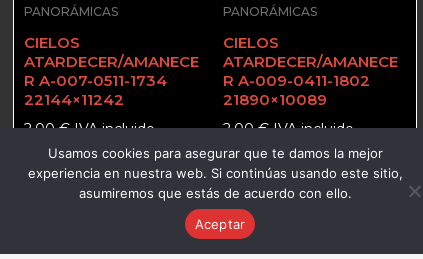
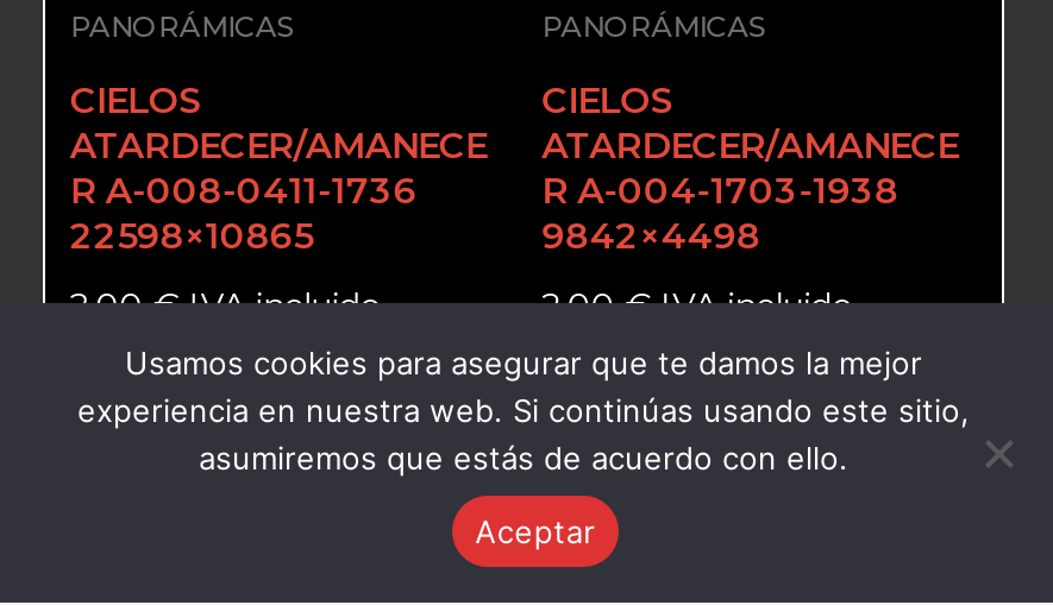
- R A-007-0511-1734
+ R A-008-0411-1736

- R A-009-0411-1802
+ R A-004-1703-1938

- 22144×11242
+ 22598×10865

- 21890×10089
+ 9842×4498
